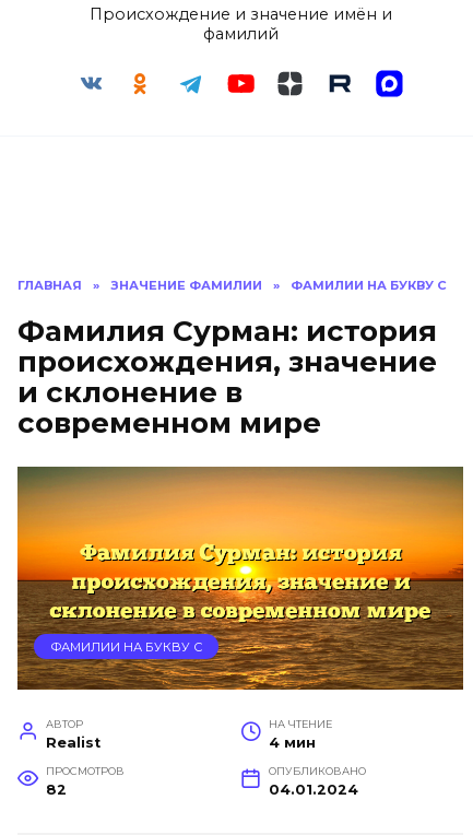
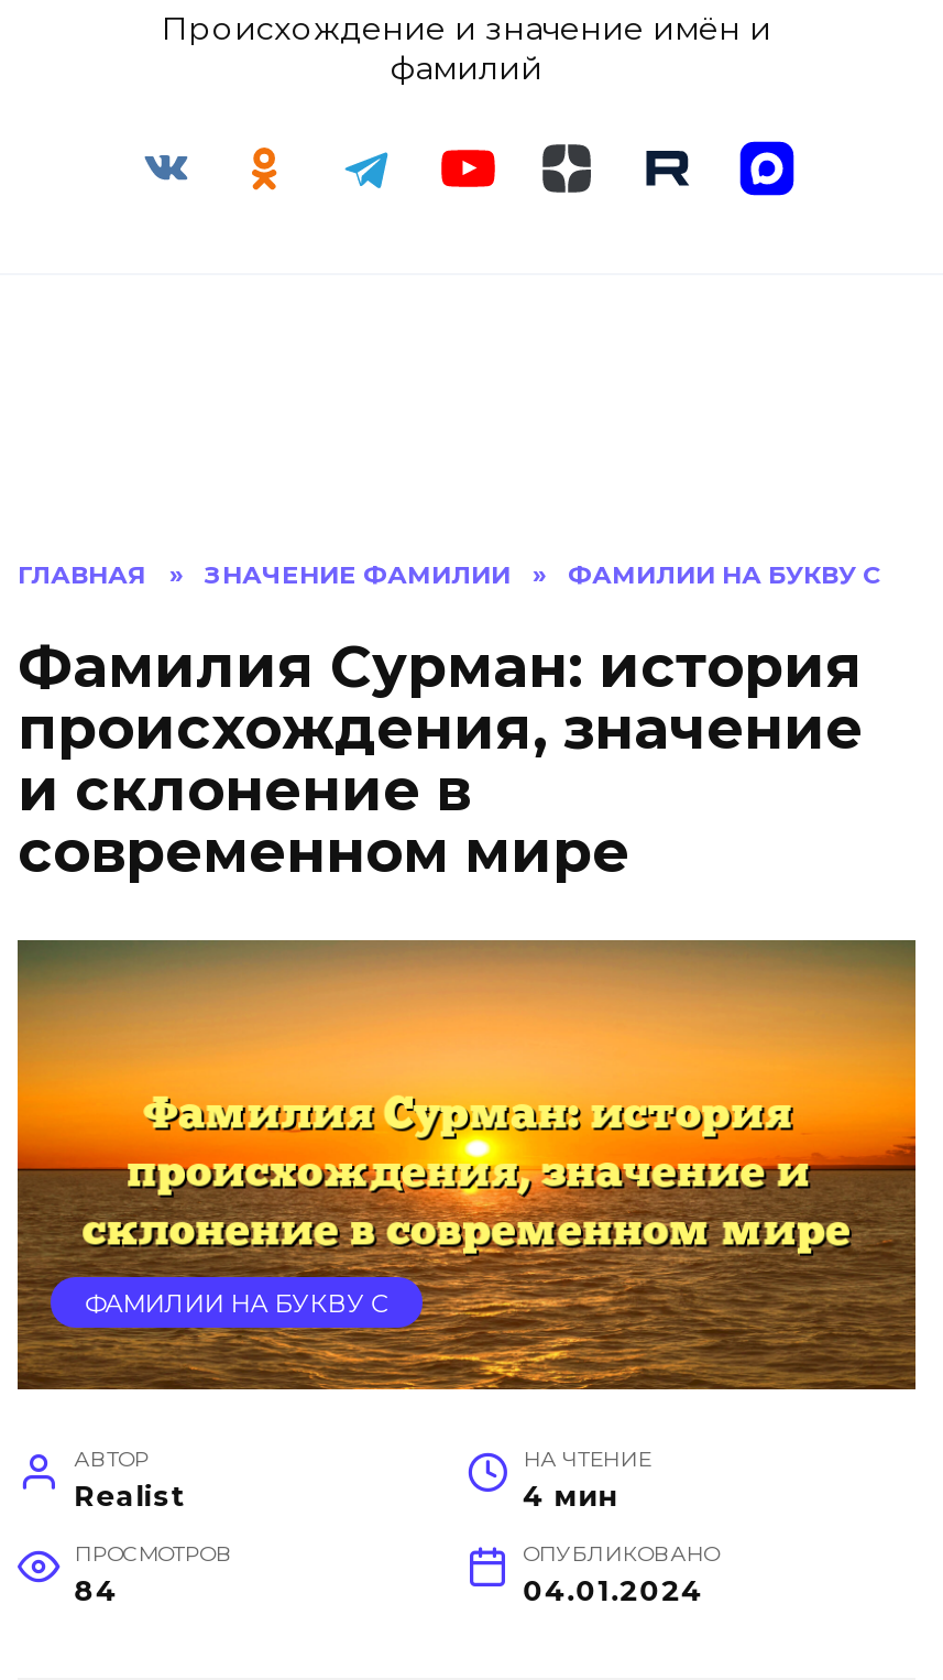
- 82
+ 84
